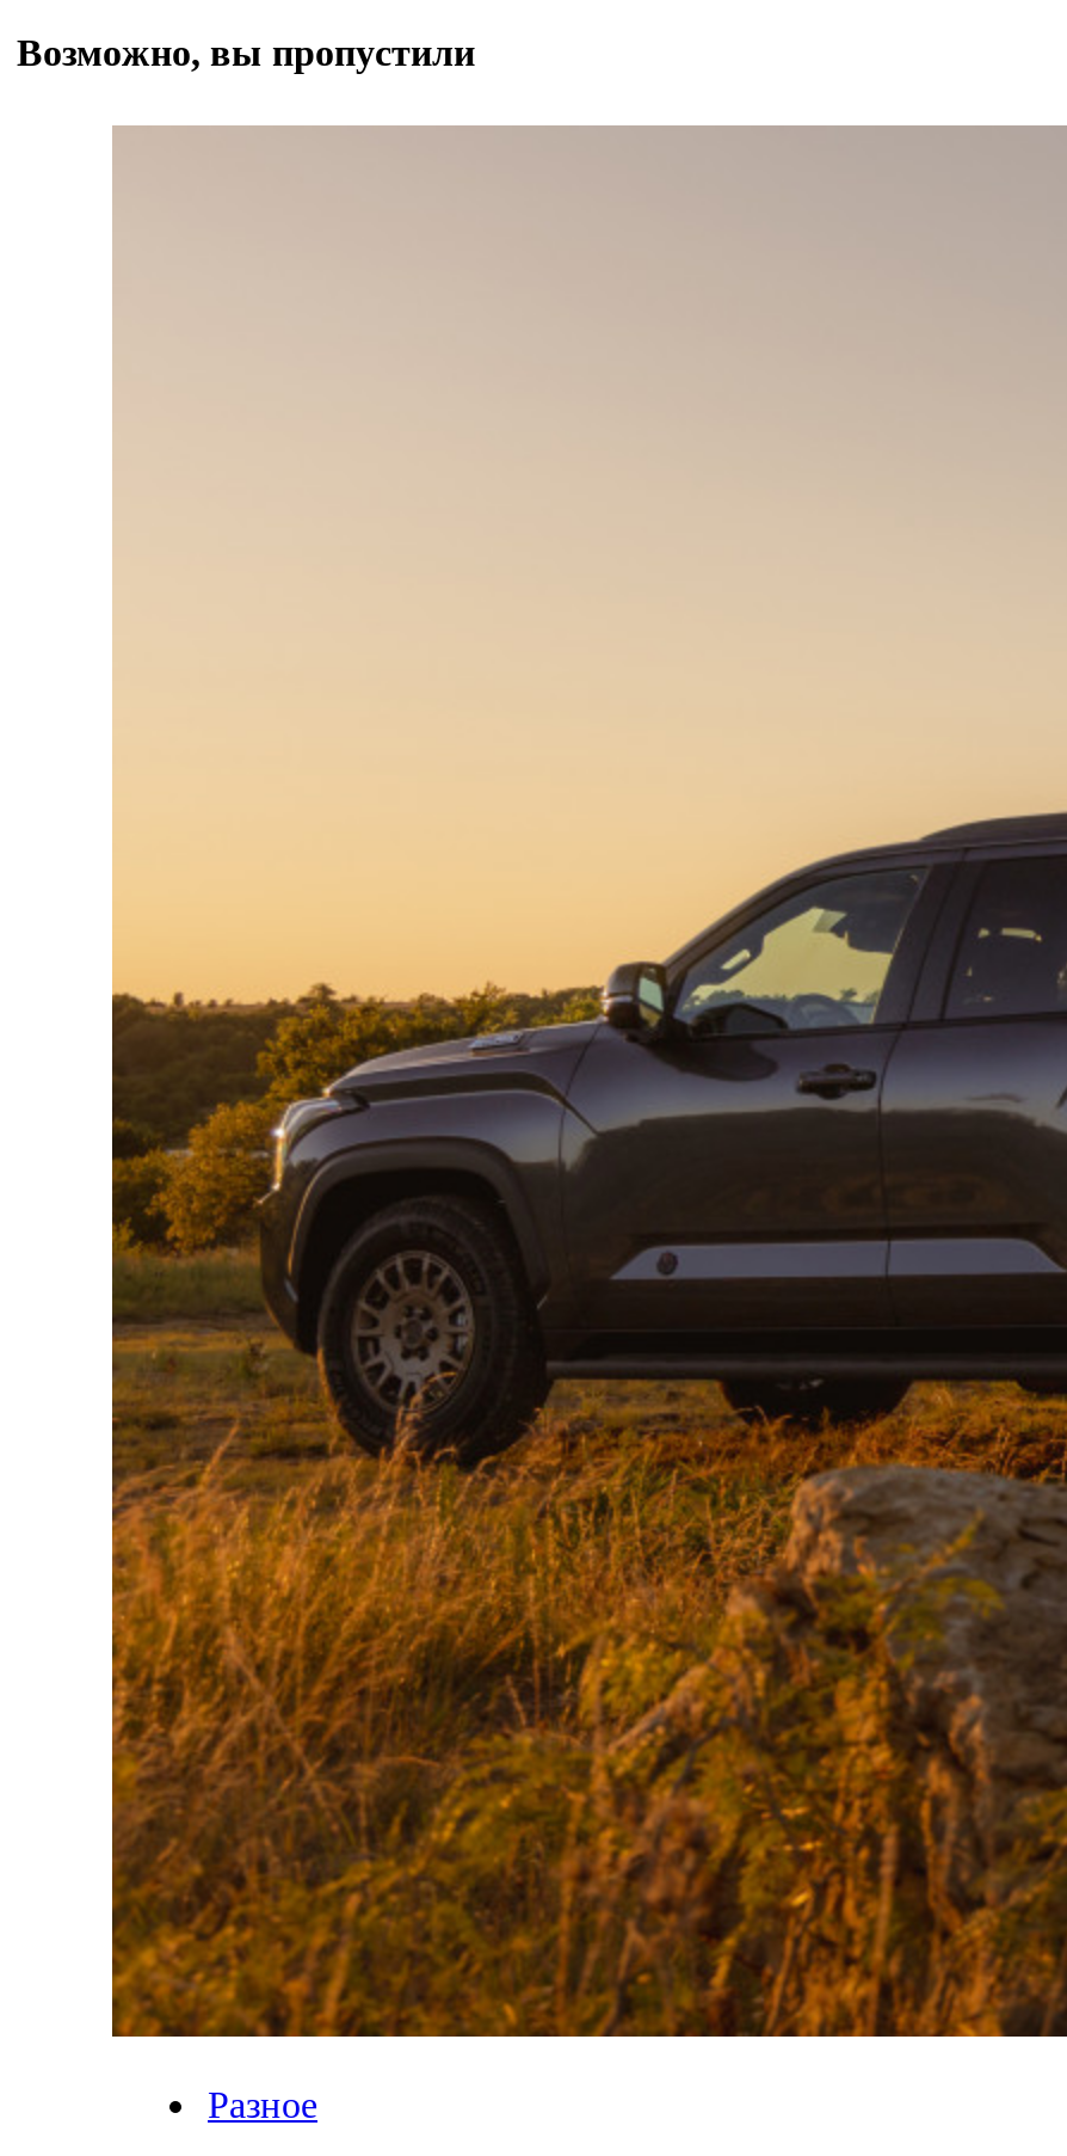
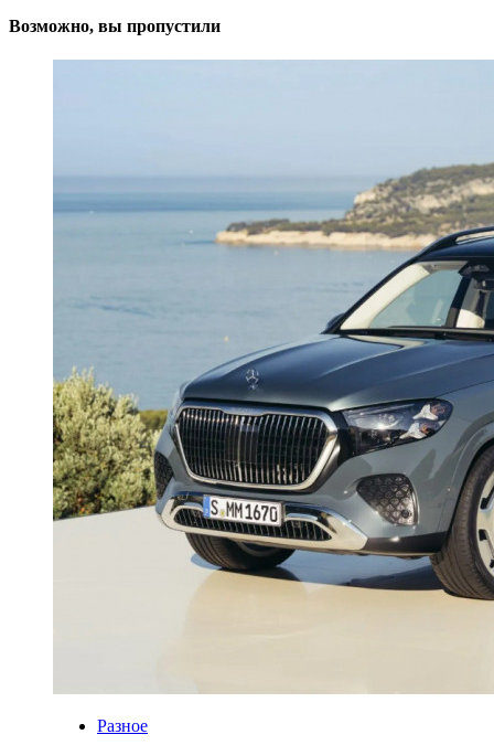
- [image]
+ [image]
